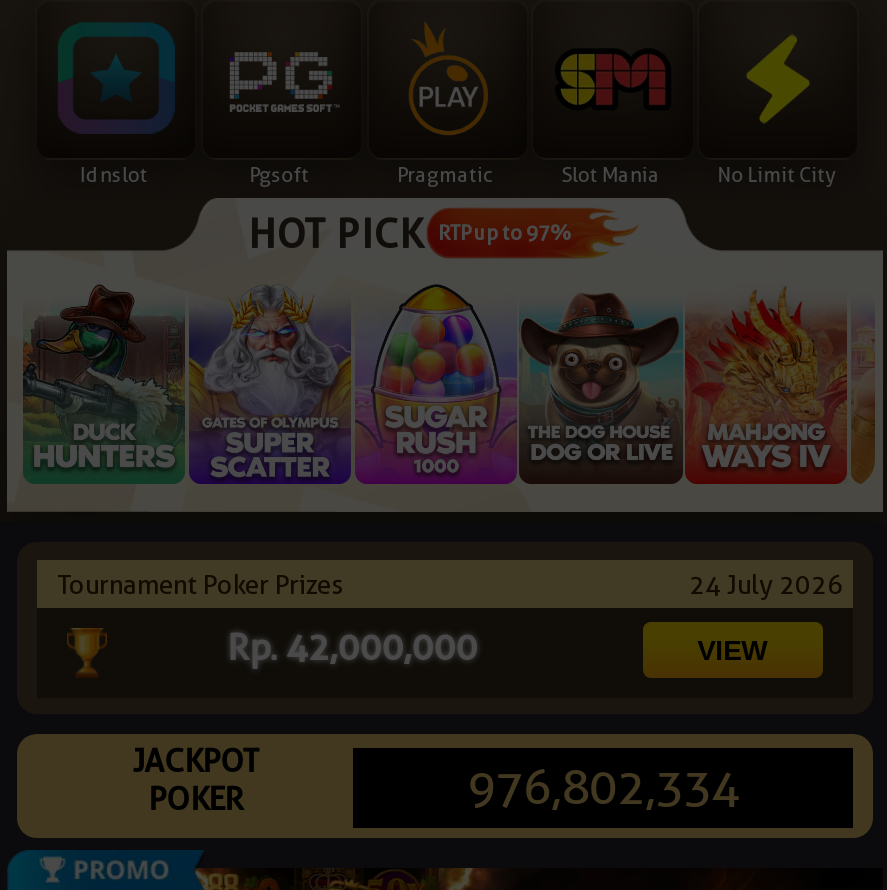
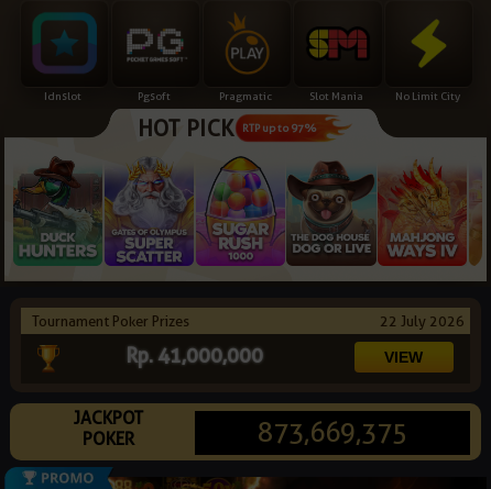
- 24 July 2026
+ 22 July 2026

- Rp. 42,000,000
+ Rp. 41,000,000

- 976,802,334
+ 873,669,375
